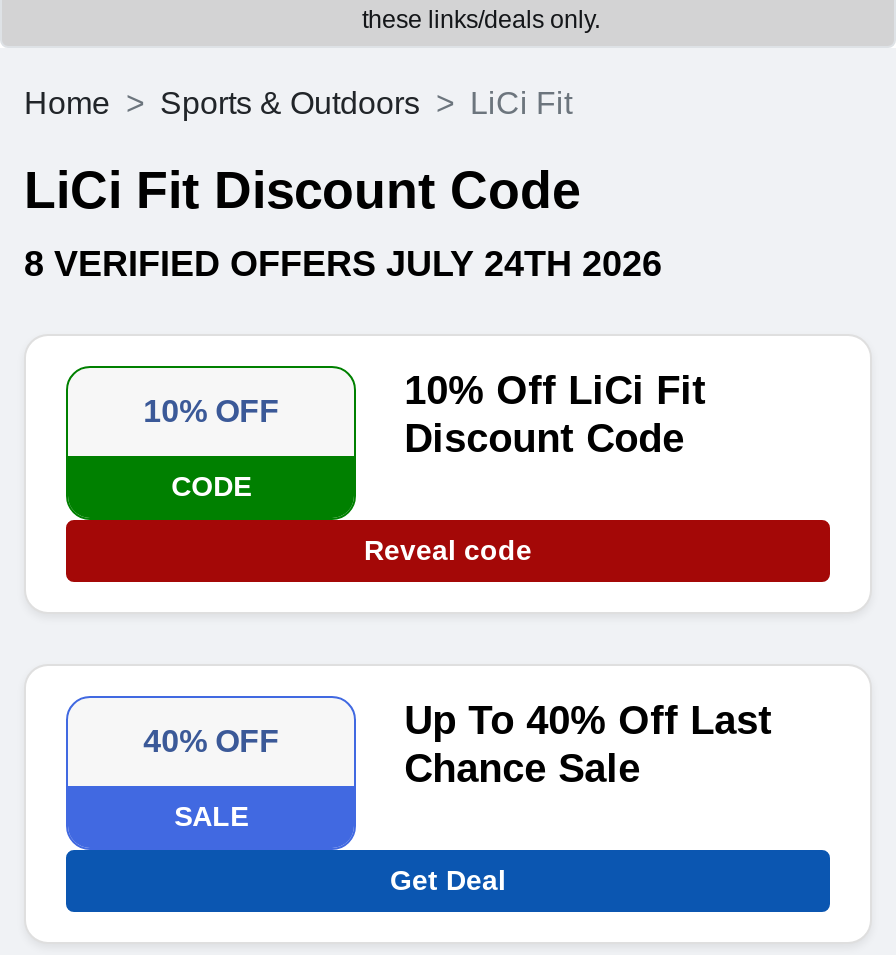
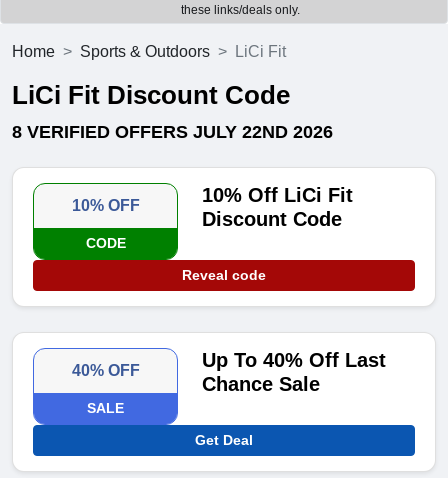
- 8 VERIFIED OFFERS JULY 24TH 2026
+ 8 VERIFIED OFFERS JULY 22ND 2026
